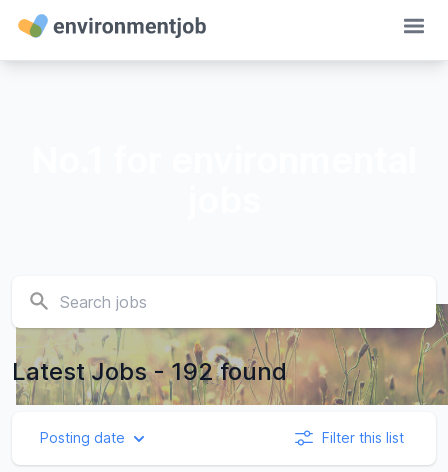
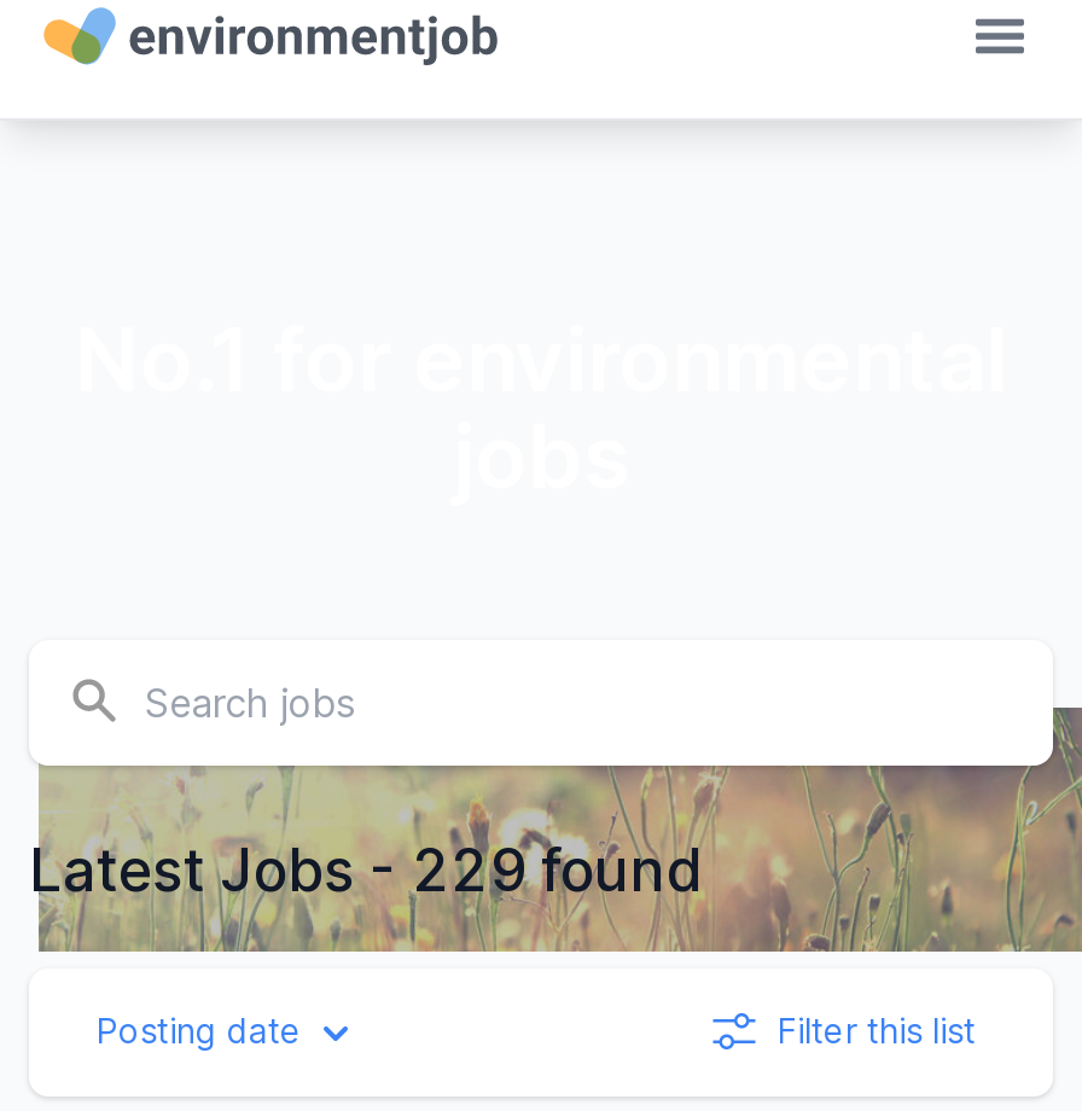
- Latest Jobs - 192 found
+ Latest Jobs - 229 found
